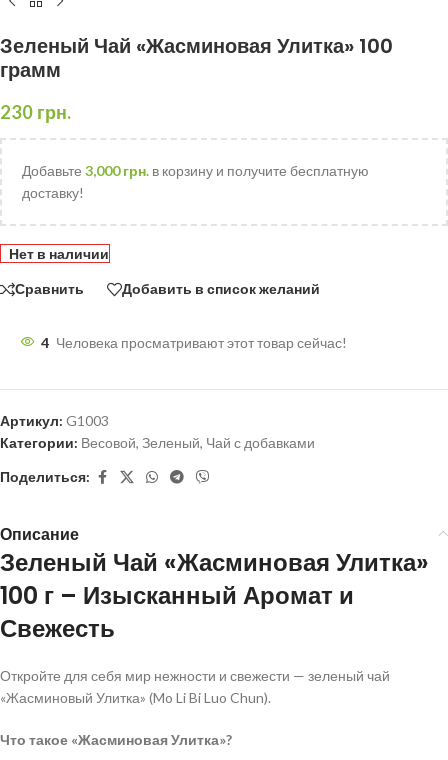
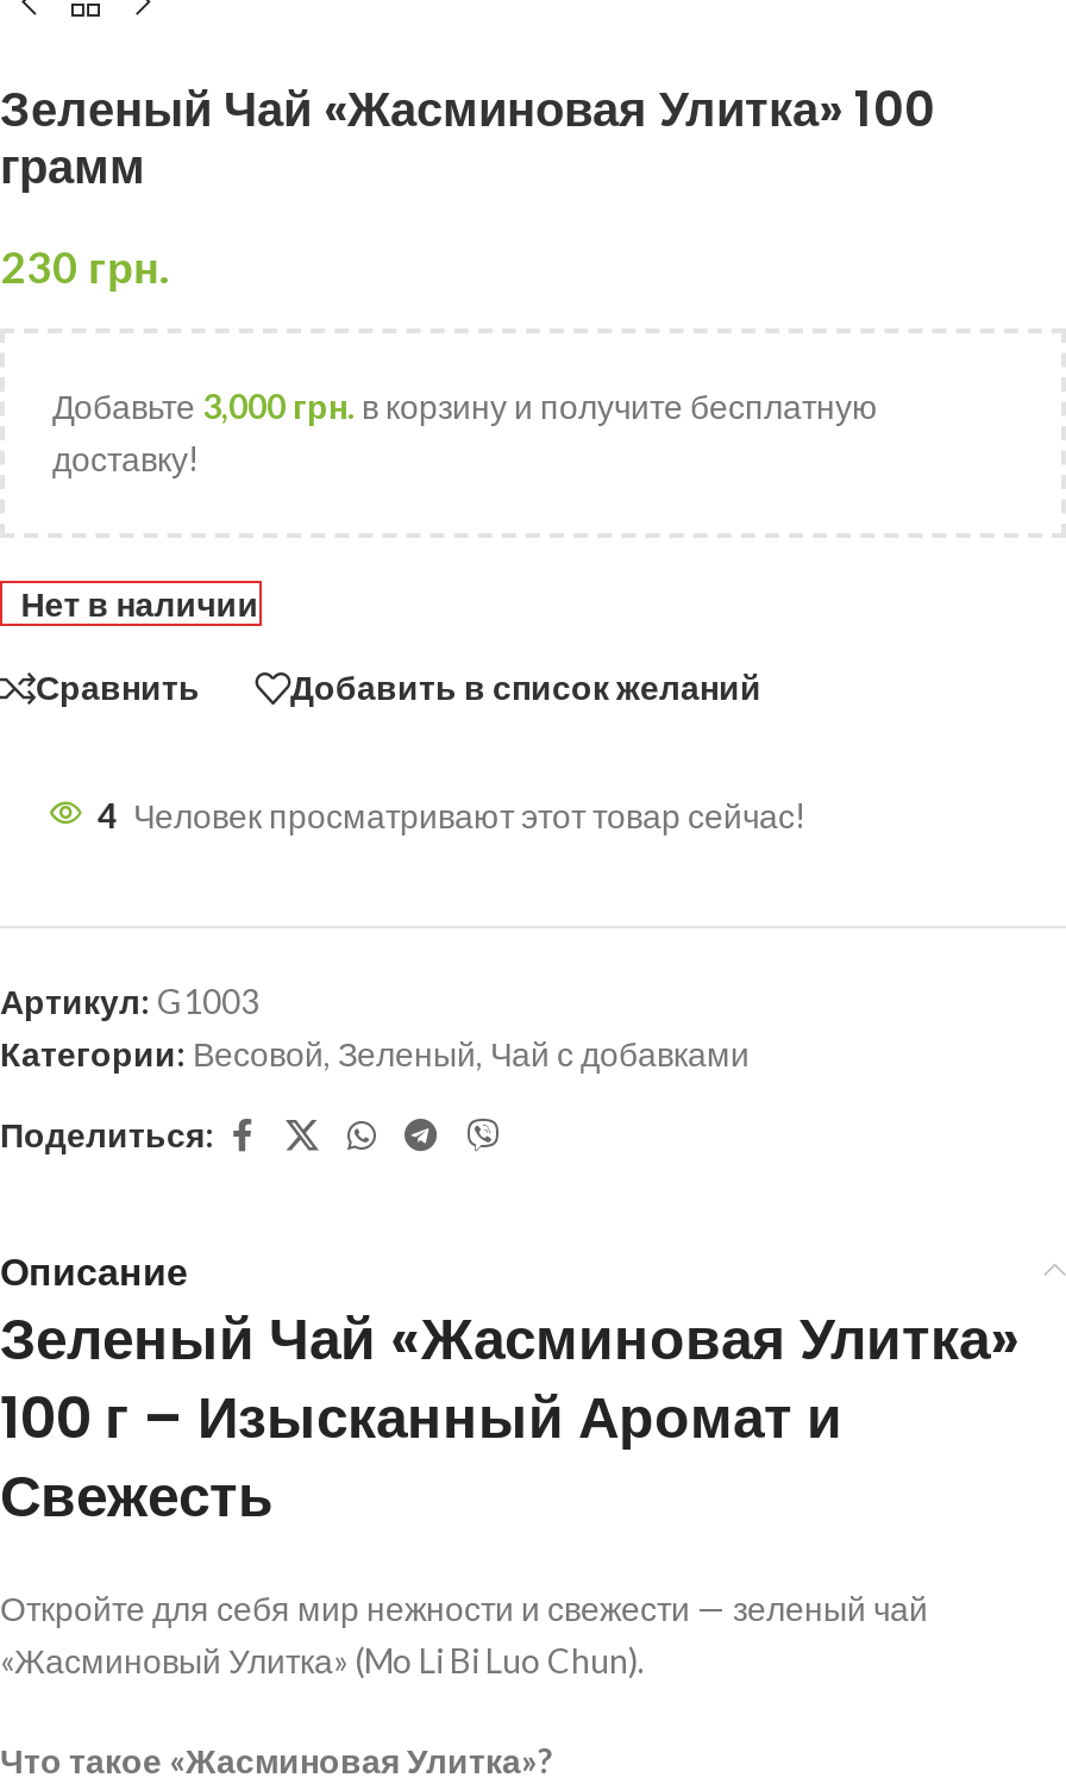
- 4 Человека просматривают этот товар сейчас!
+ 4 Человек просматривают этот товар сейчас!
